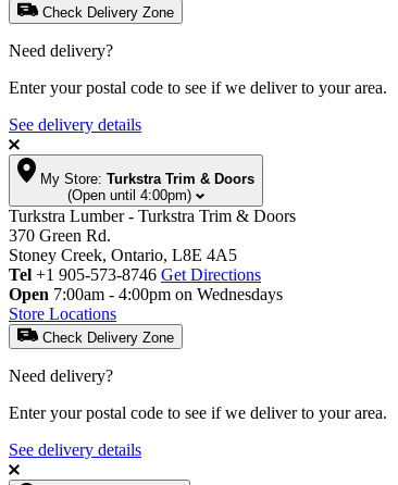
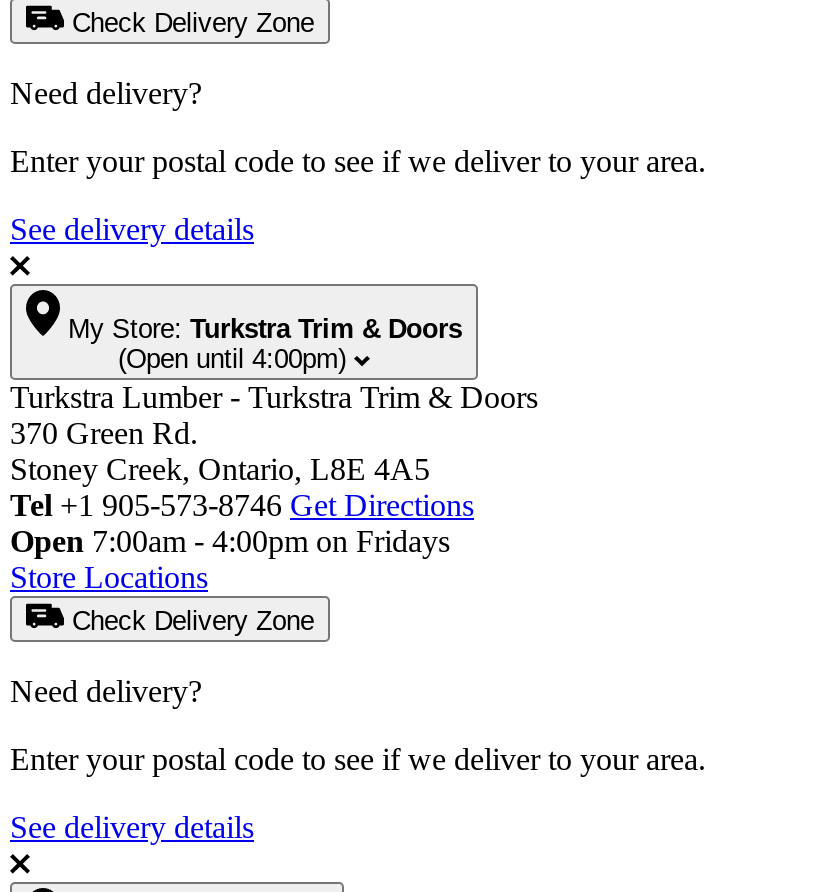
- Open 7:00am - 4:00pm on Wednesdays
+ Open 7:00am - 4:00pm on Fridays
